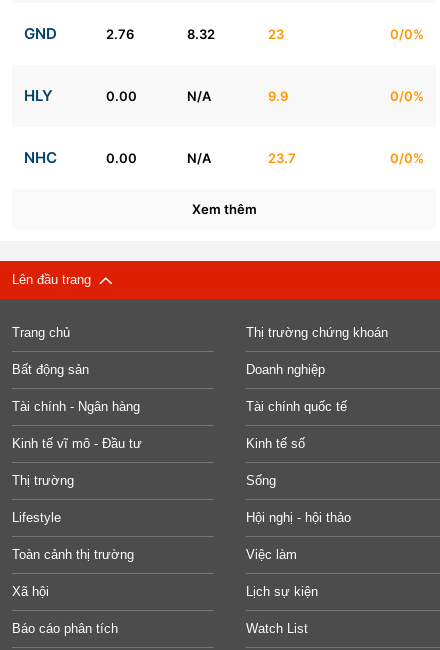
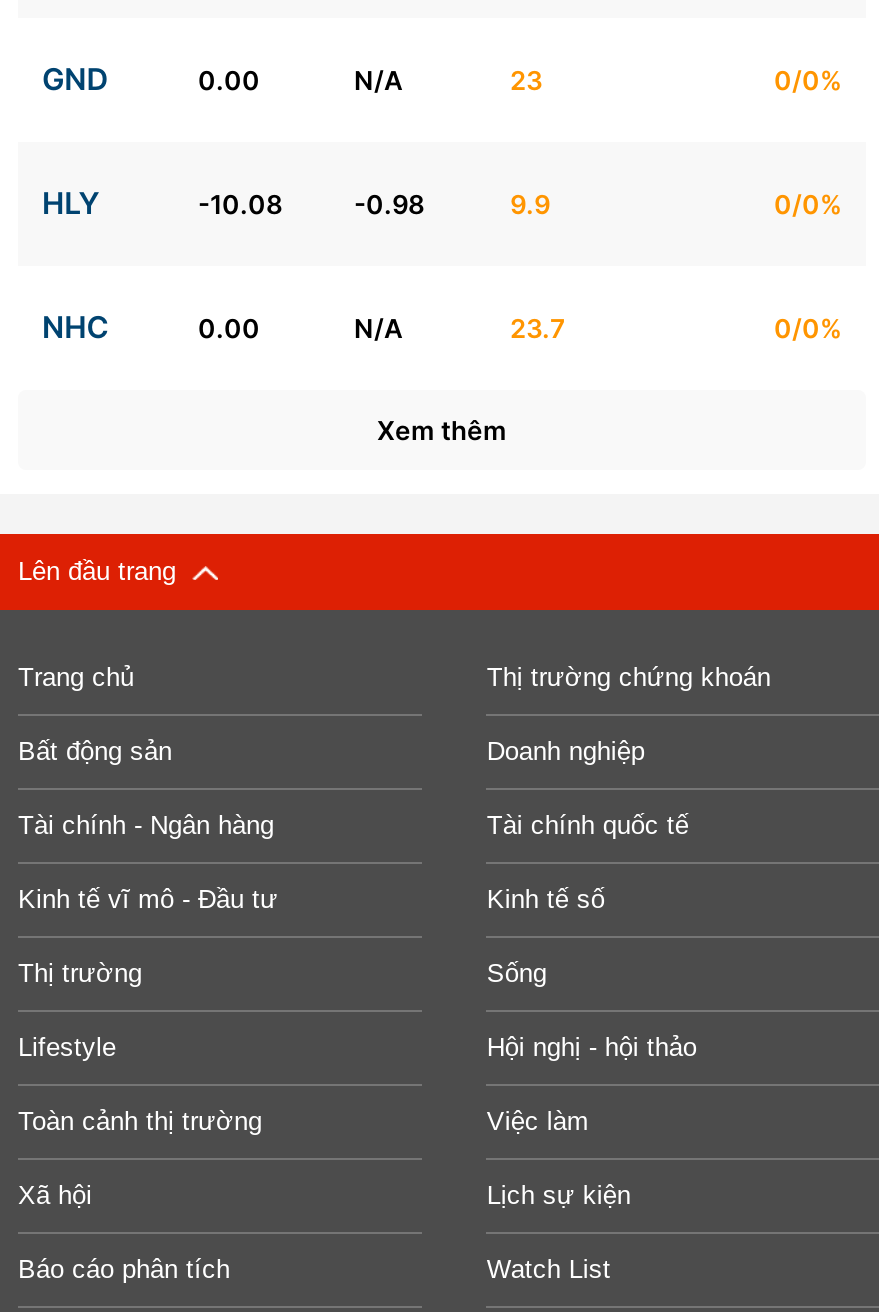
- 2.76
- 8.32
+ 0.00
+ N/A

- 0.00
- N/A
+ -10.08
+ -0.98
